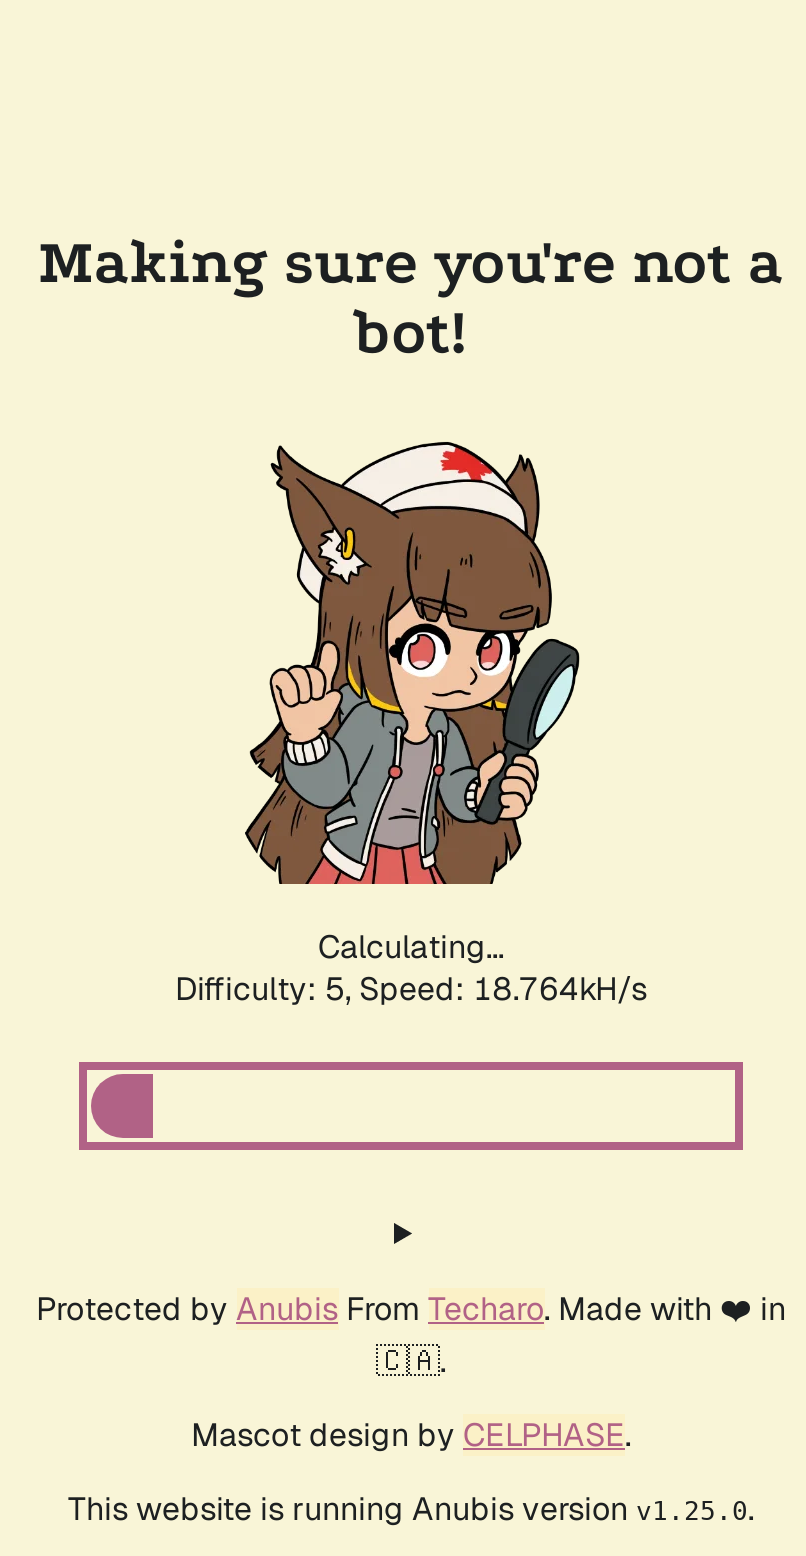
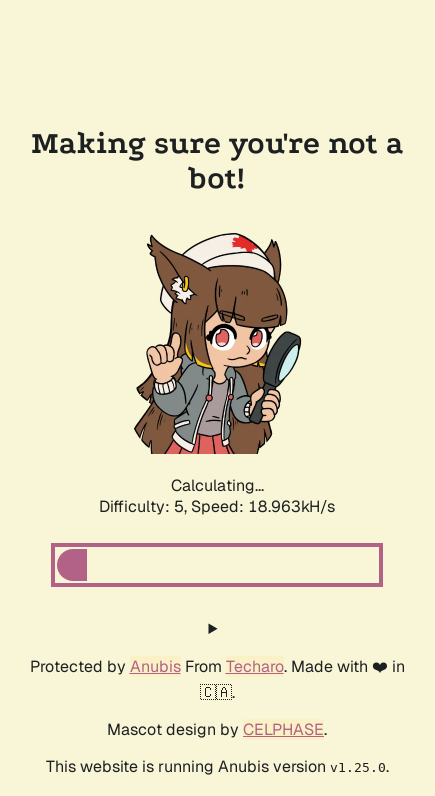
- Difficulty: 5, Speed: 18.764kH/s
+ Difficulty: 5, Speed: 18.963kH/s
